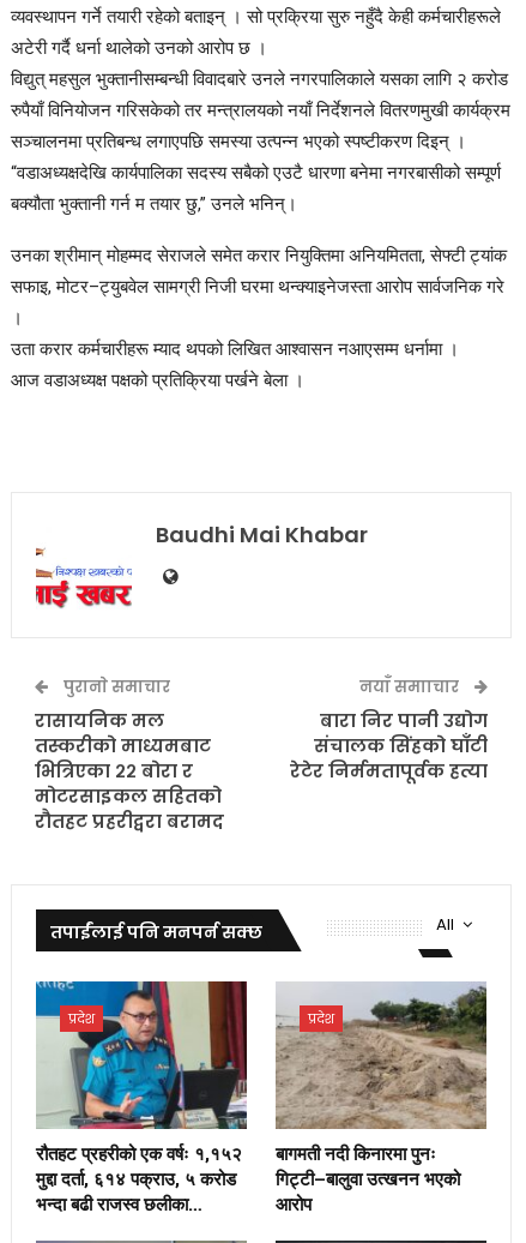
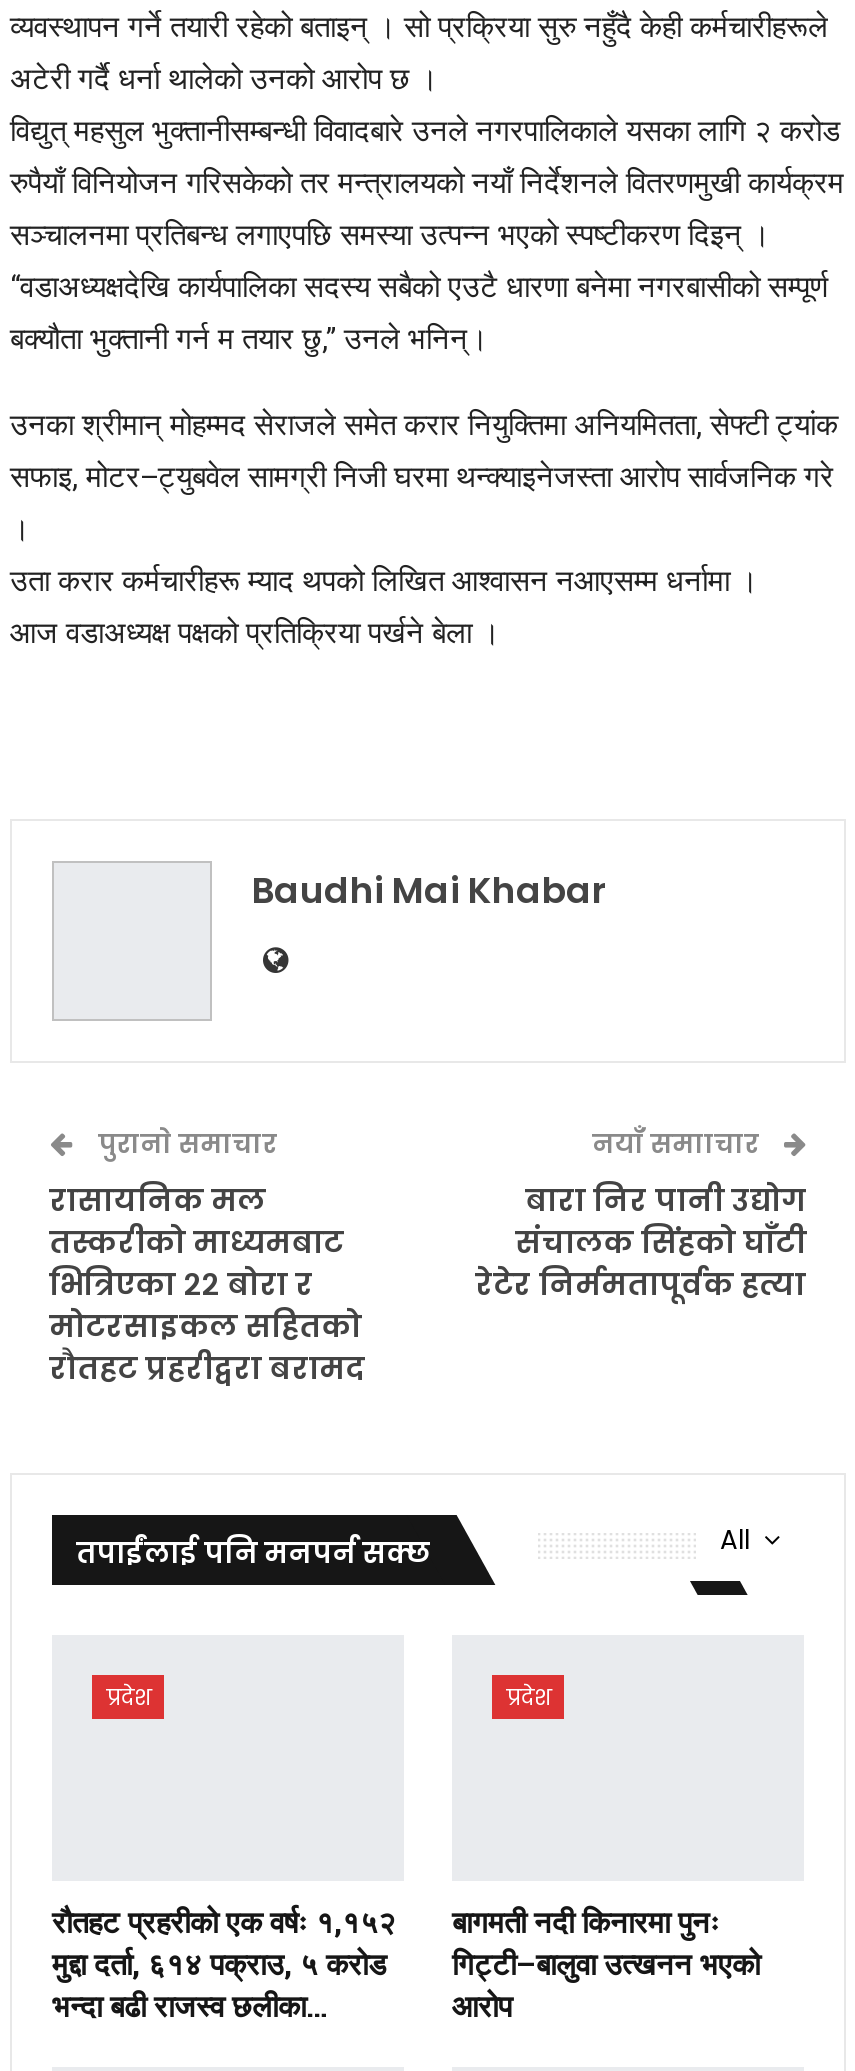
- [image]

- [image]

- [image]
